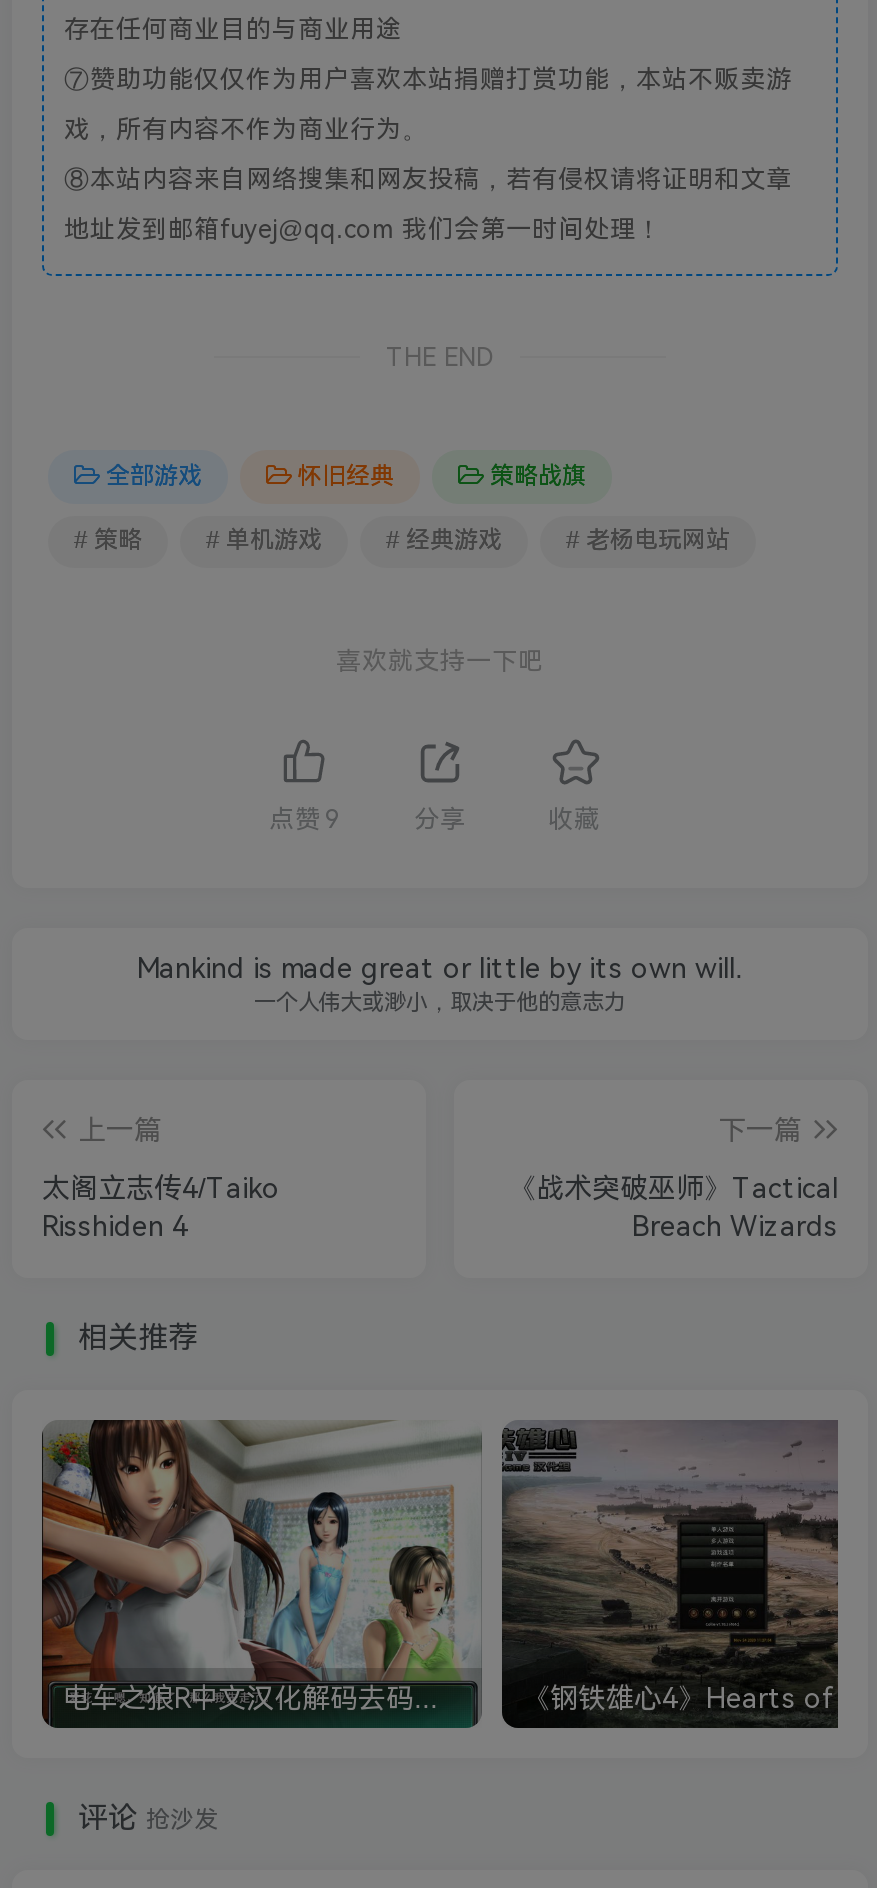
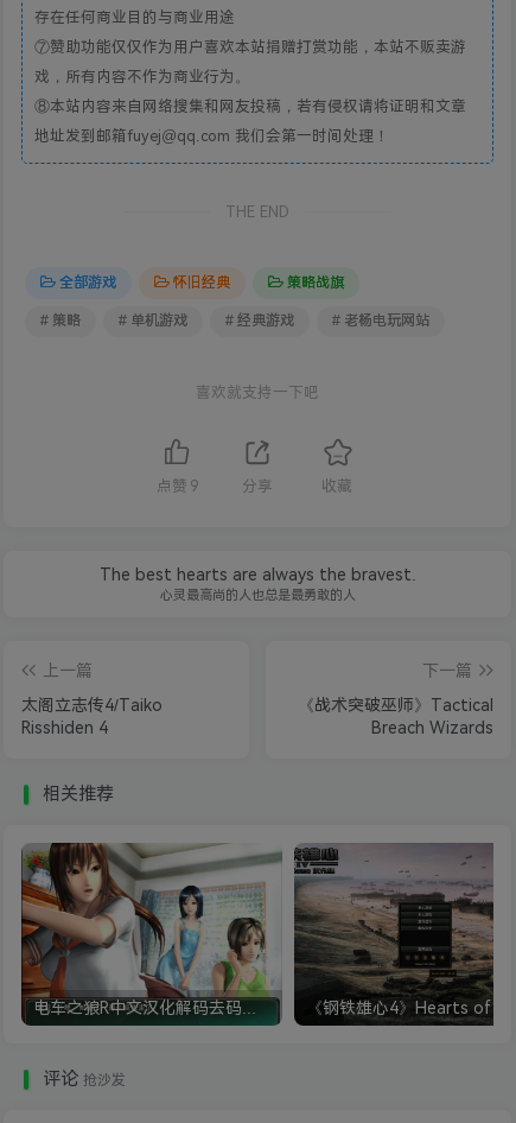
- Mankind is made great or little by its own will.
- 一个人伟大或渺小，取决于他的意志力
+ The best hearts are always the bravest.
+ 心灵最高尚的人也总是最勇敢的人
